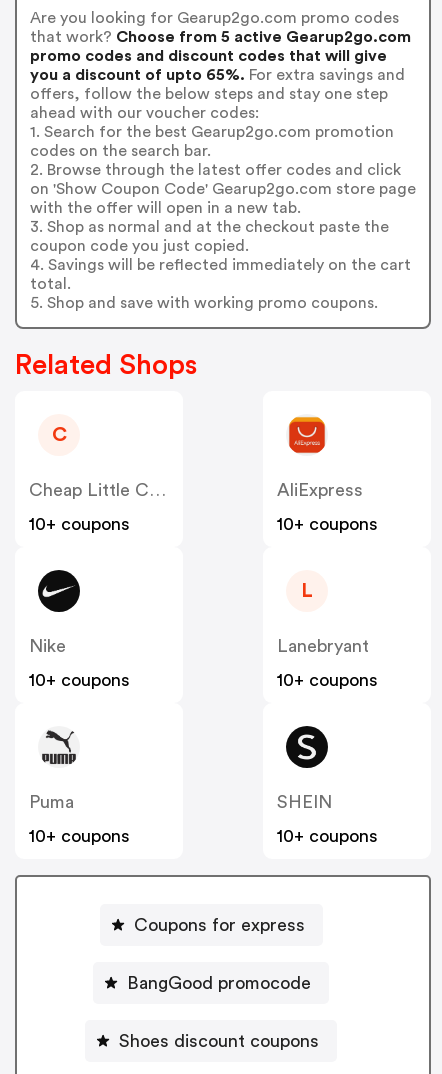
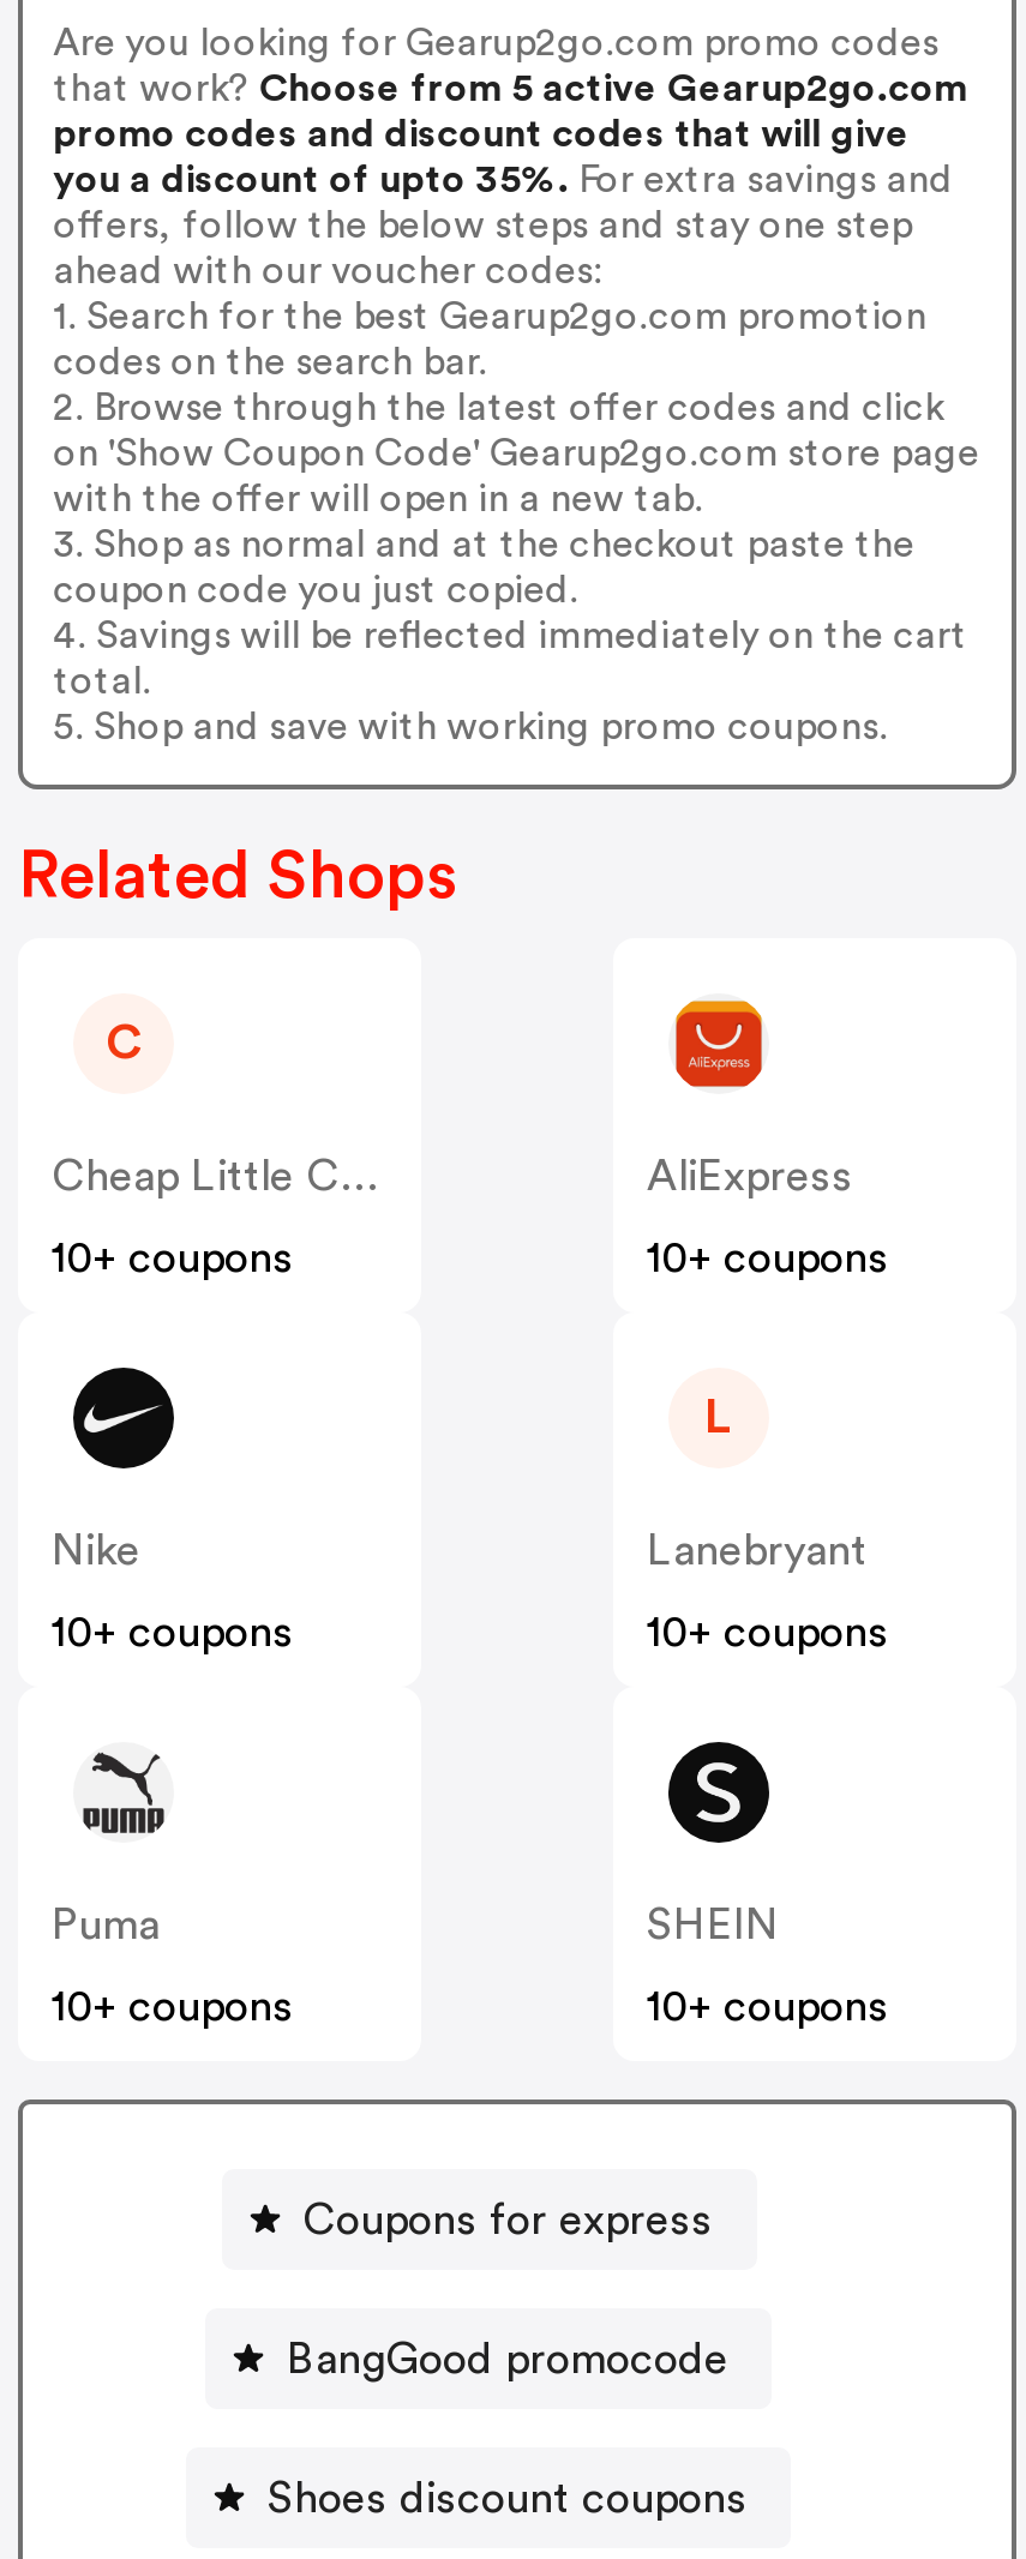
- you a discount of upto 65%. For extra savings and
+ you a discount of upto 35%. For extra savings and
